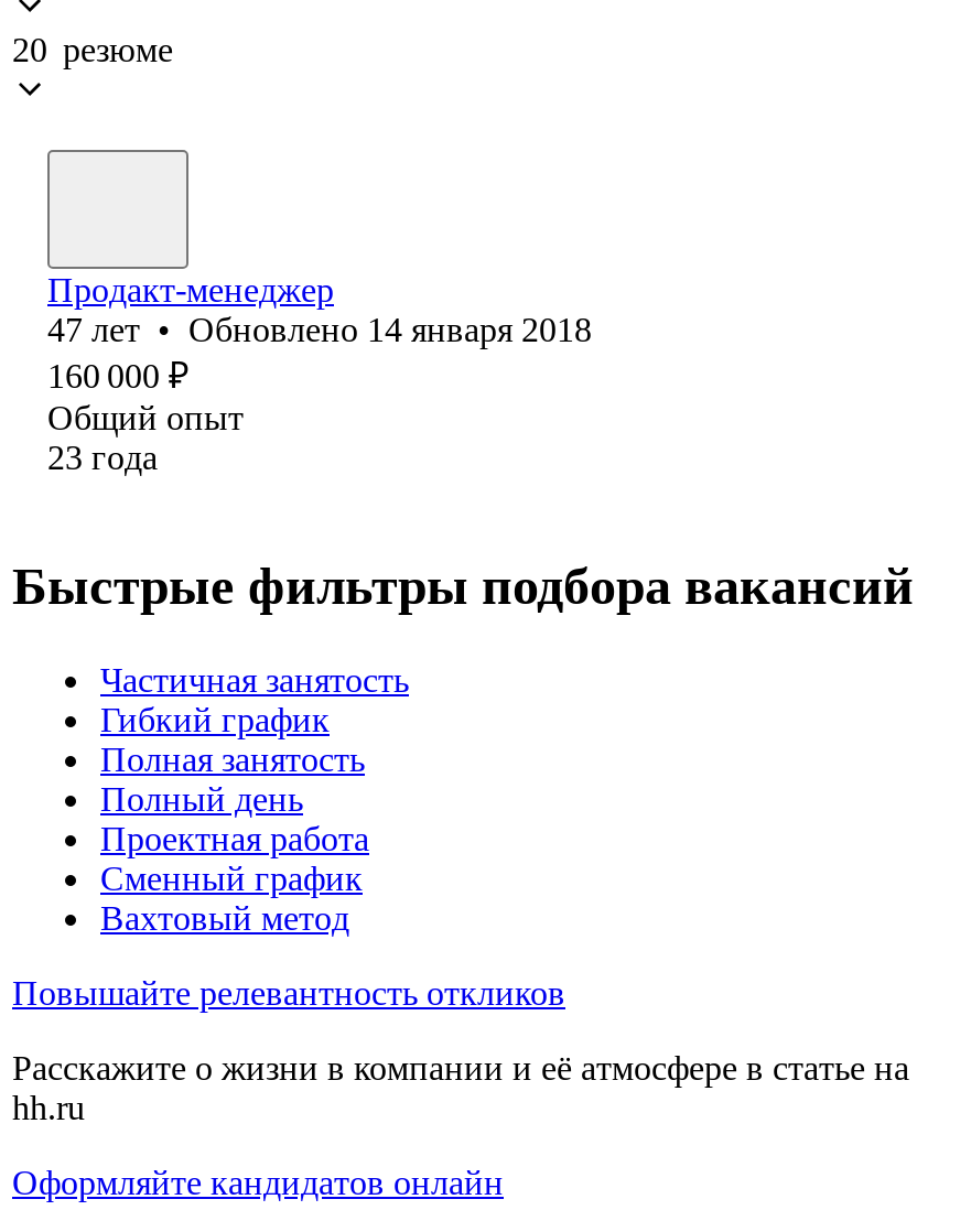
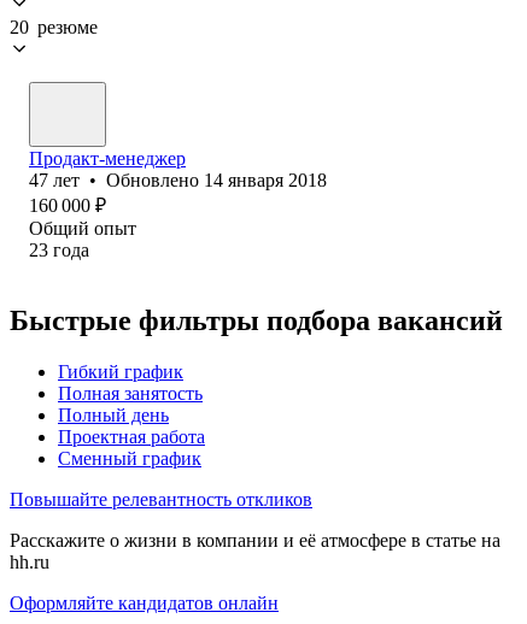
- Частичная занятость

- Вахтовый метод
